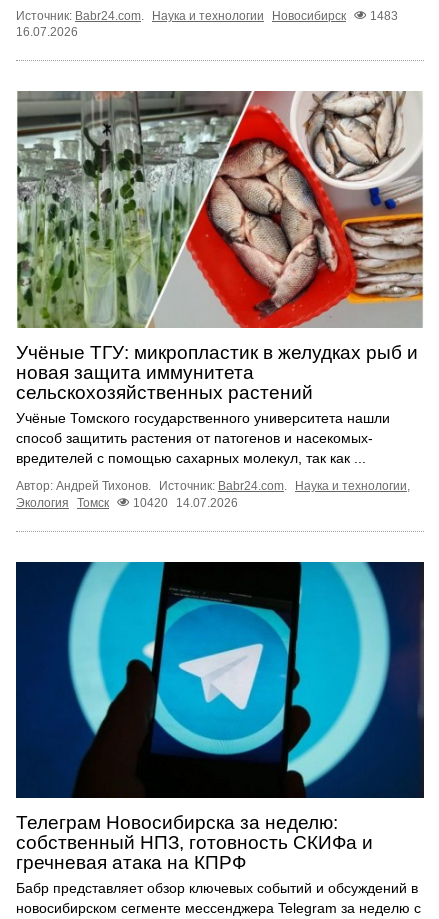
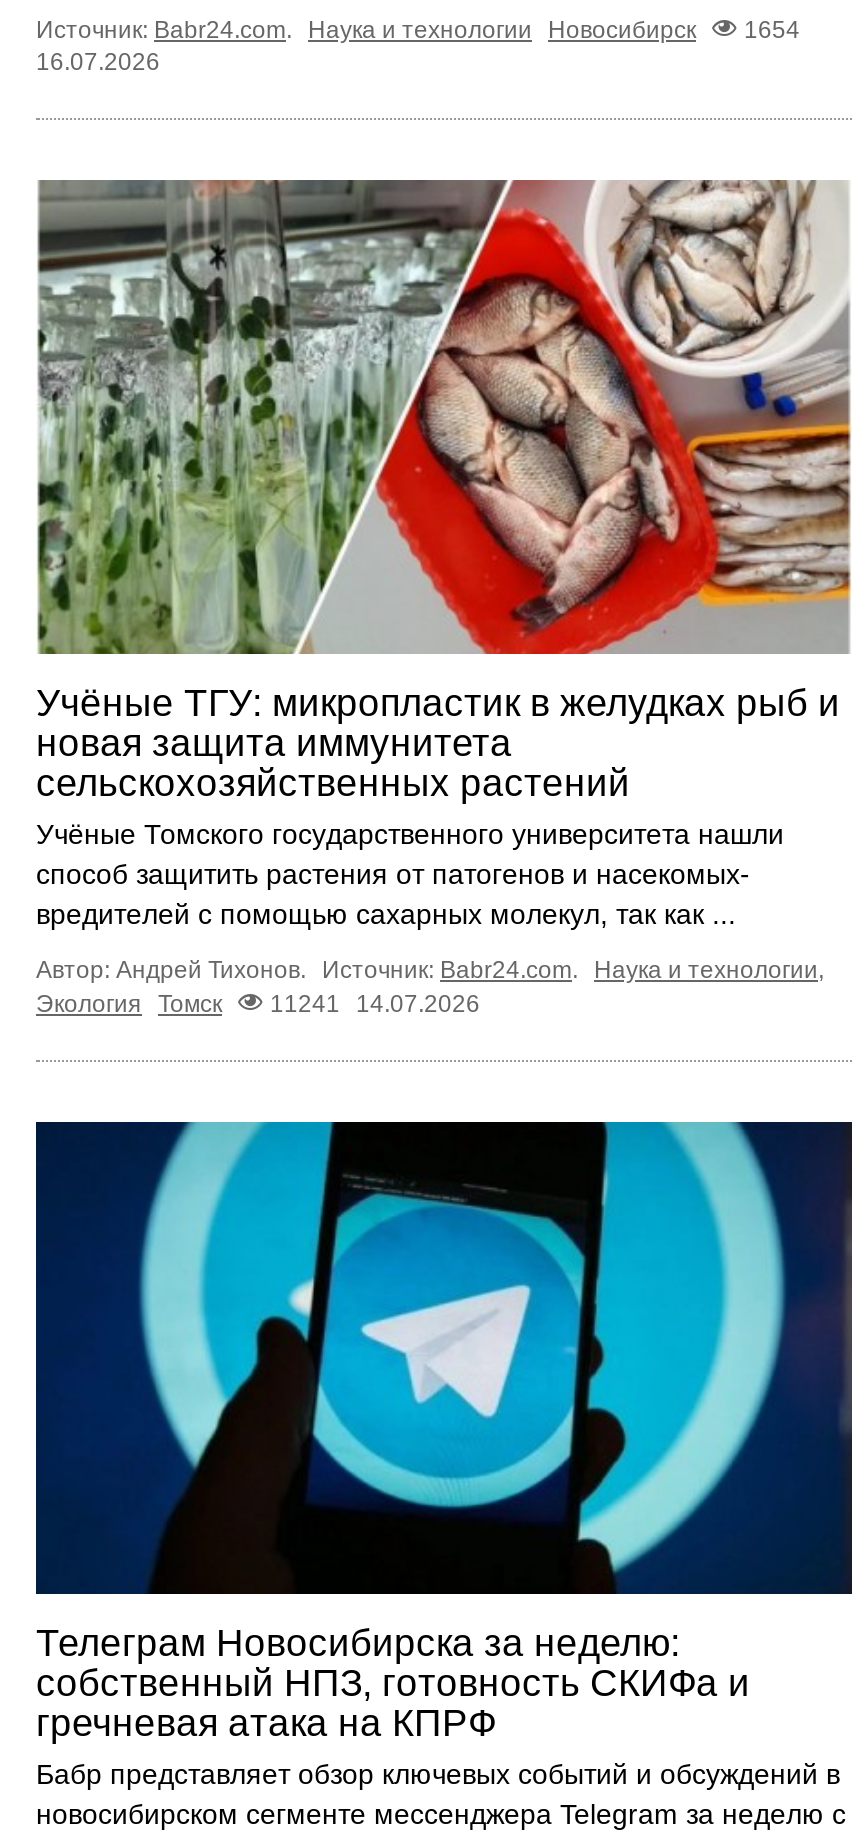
- Источник: Babr24.com. Наука и технологии Новосибирск 1483
+ Источник: Babr24.com. Наука и технологии Новосибирск 1654

- Экология Томск 10420 14.07.2026
+ Экология Томск 11241 14.07.2026
